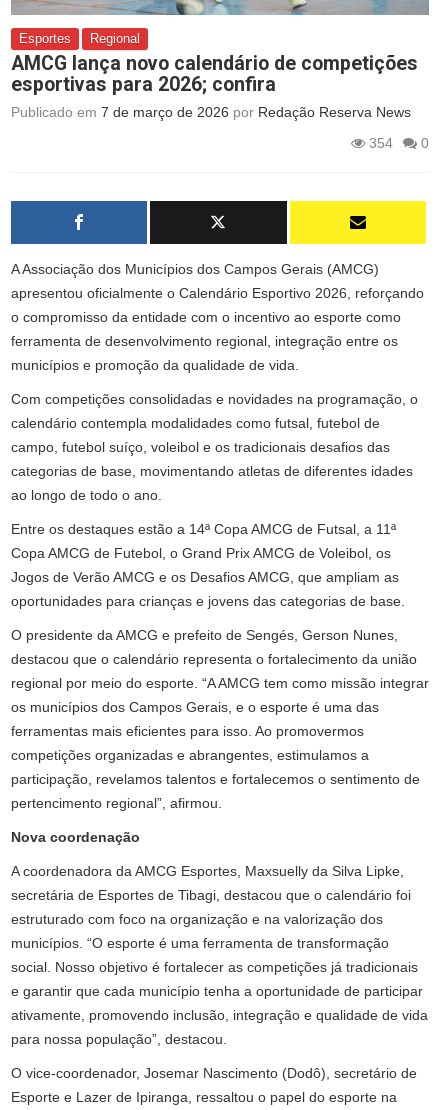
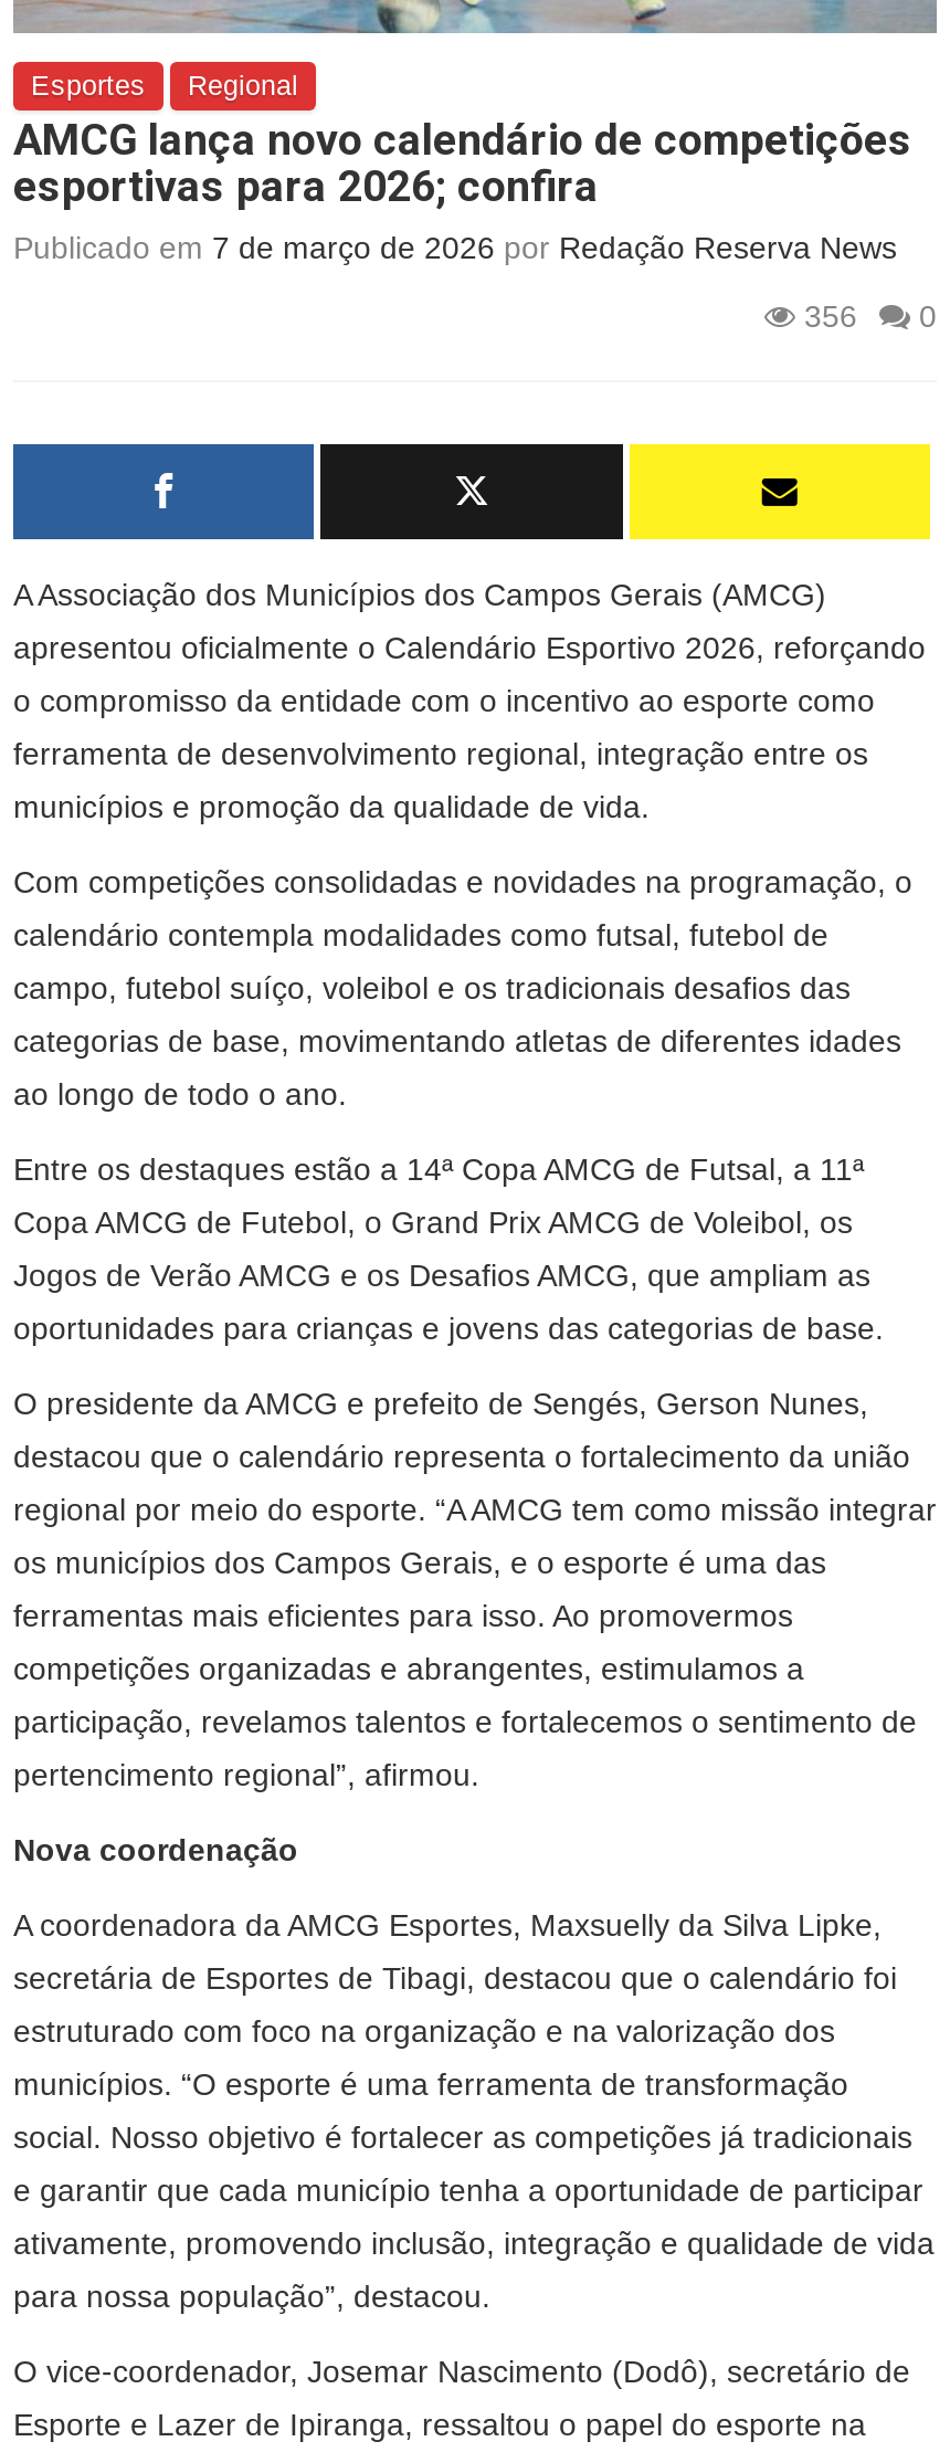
- 354 0
+ 356 0
